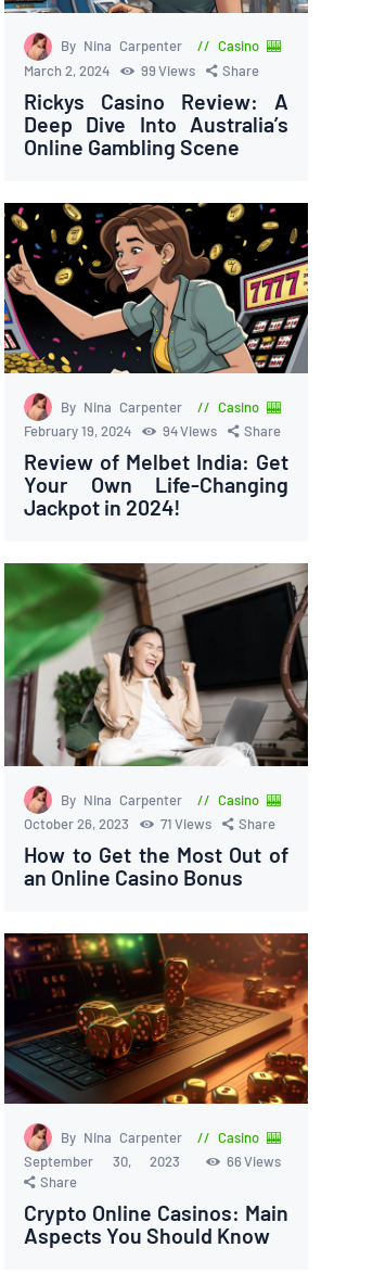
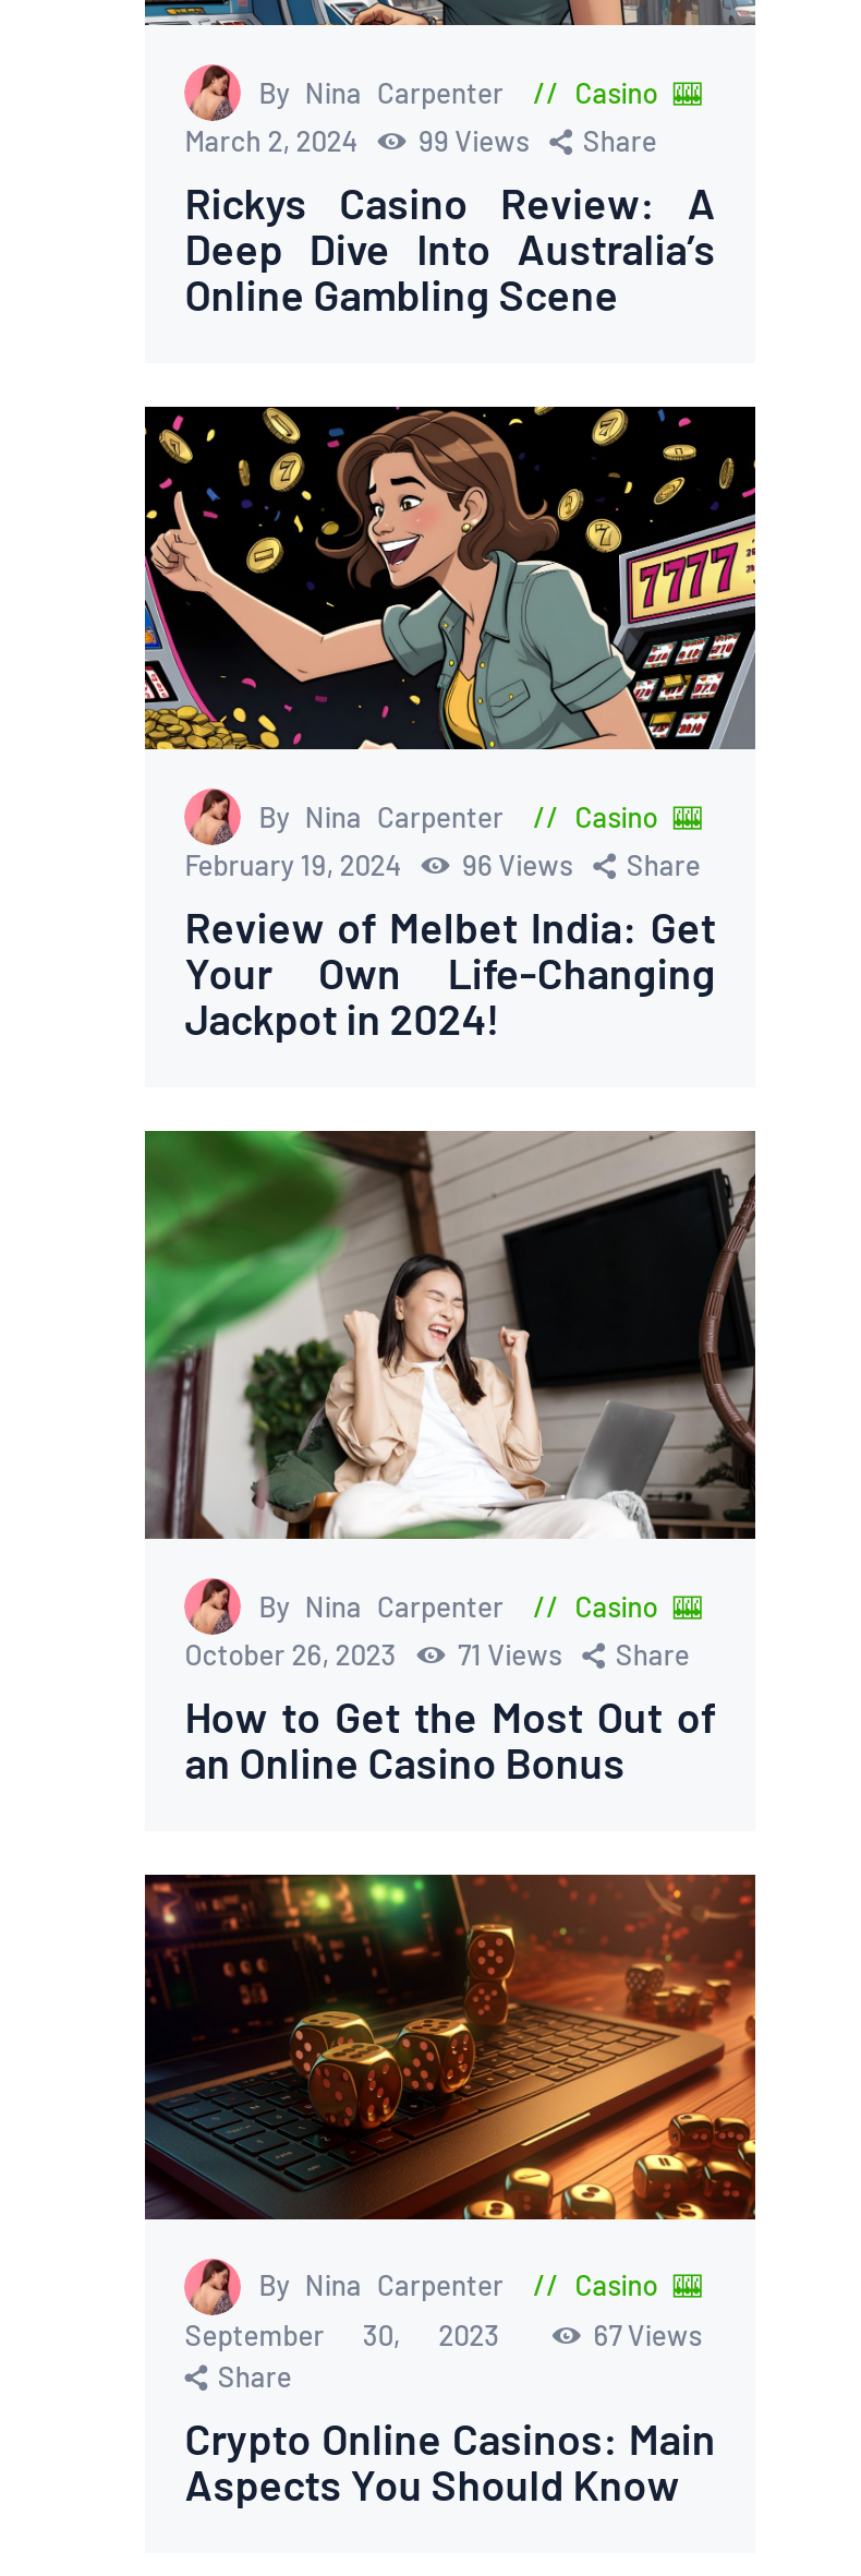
- February 19, 2024 94 Views Share
+ February 19, 2024 96 Views Share

- September 30, 2023 66 Views
+ September 30, 2023 67 Views
